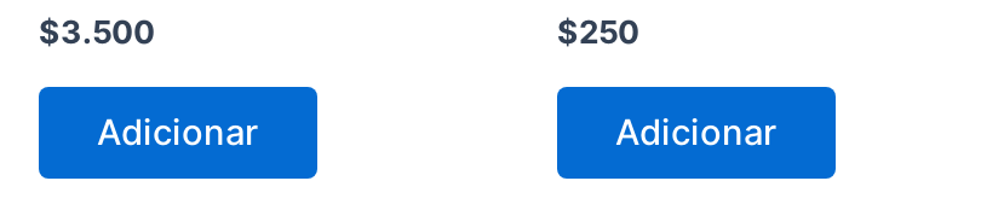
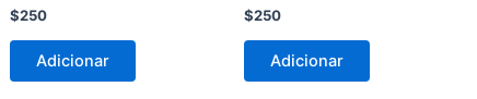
- $3.500
+ $250
